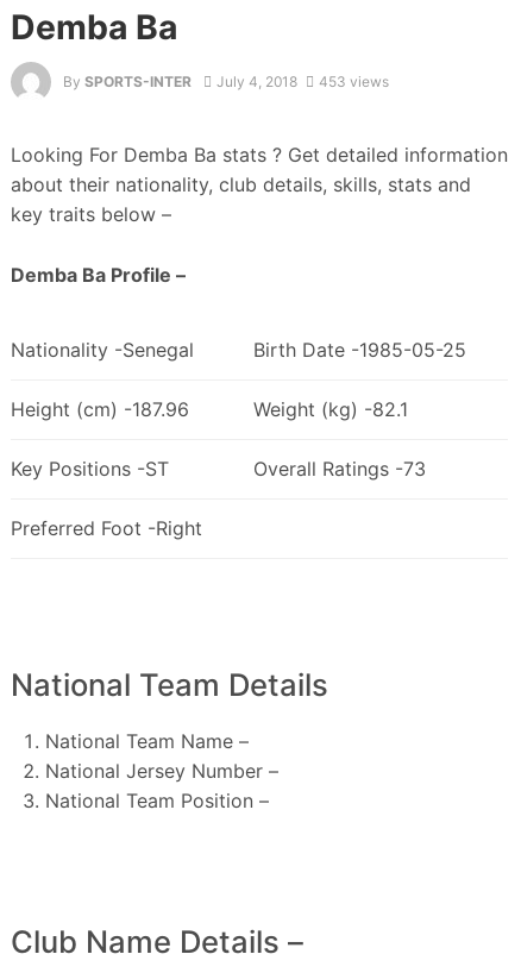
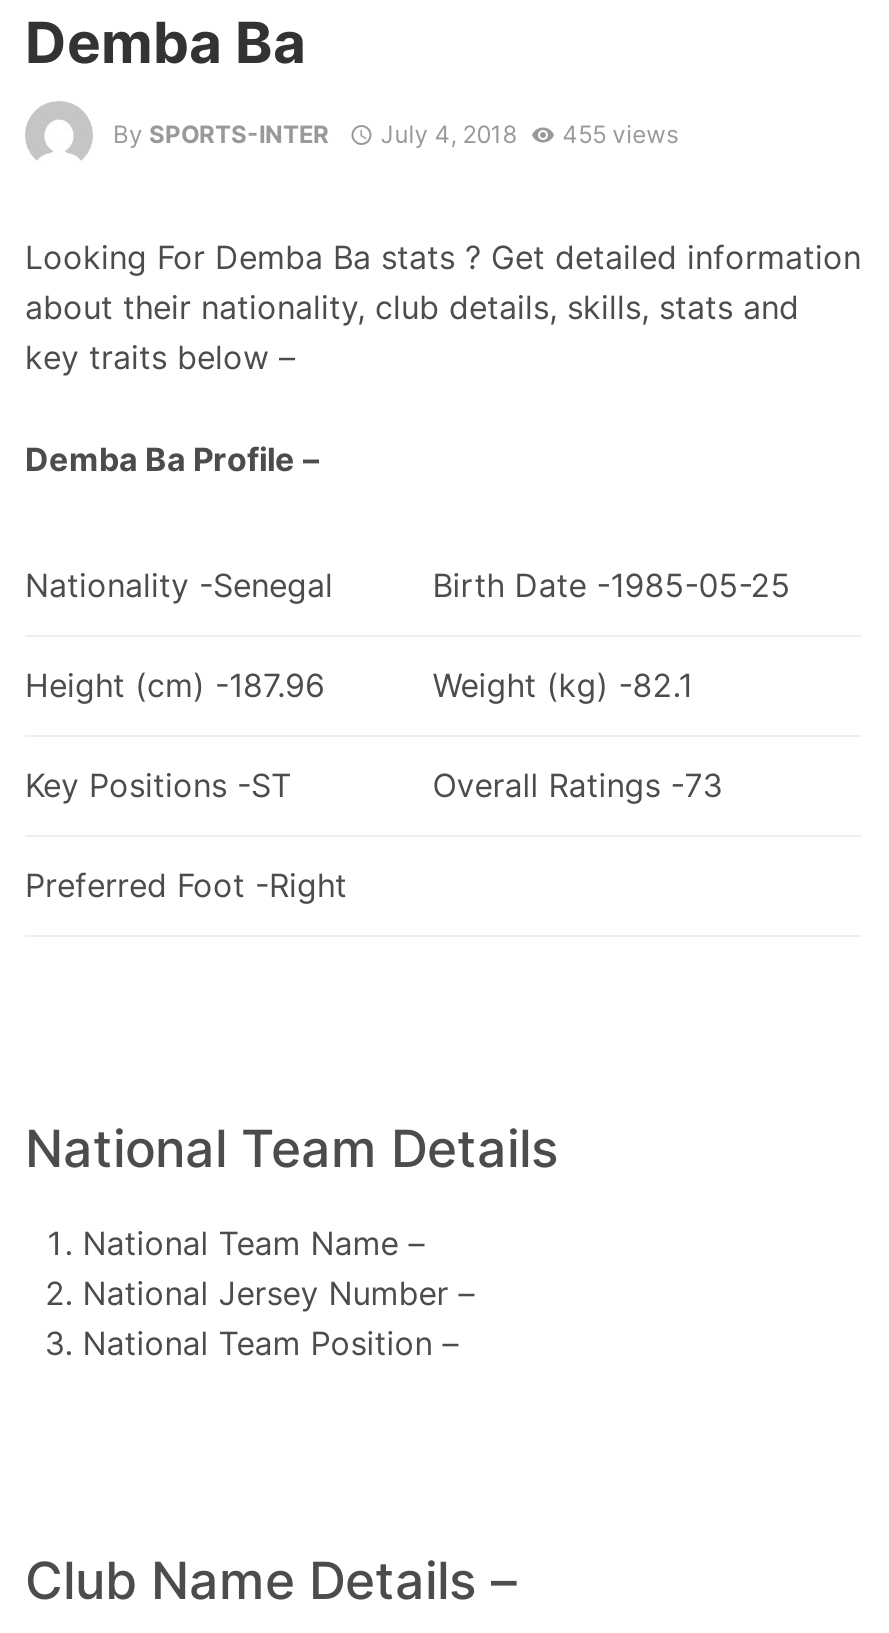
- By SPORTS-INTER July 4, 2018 453 views
+ By SPORTS-INTER July 4, 2018 455 views
